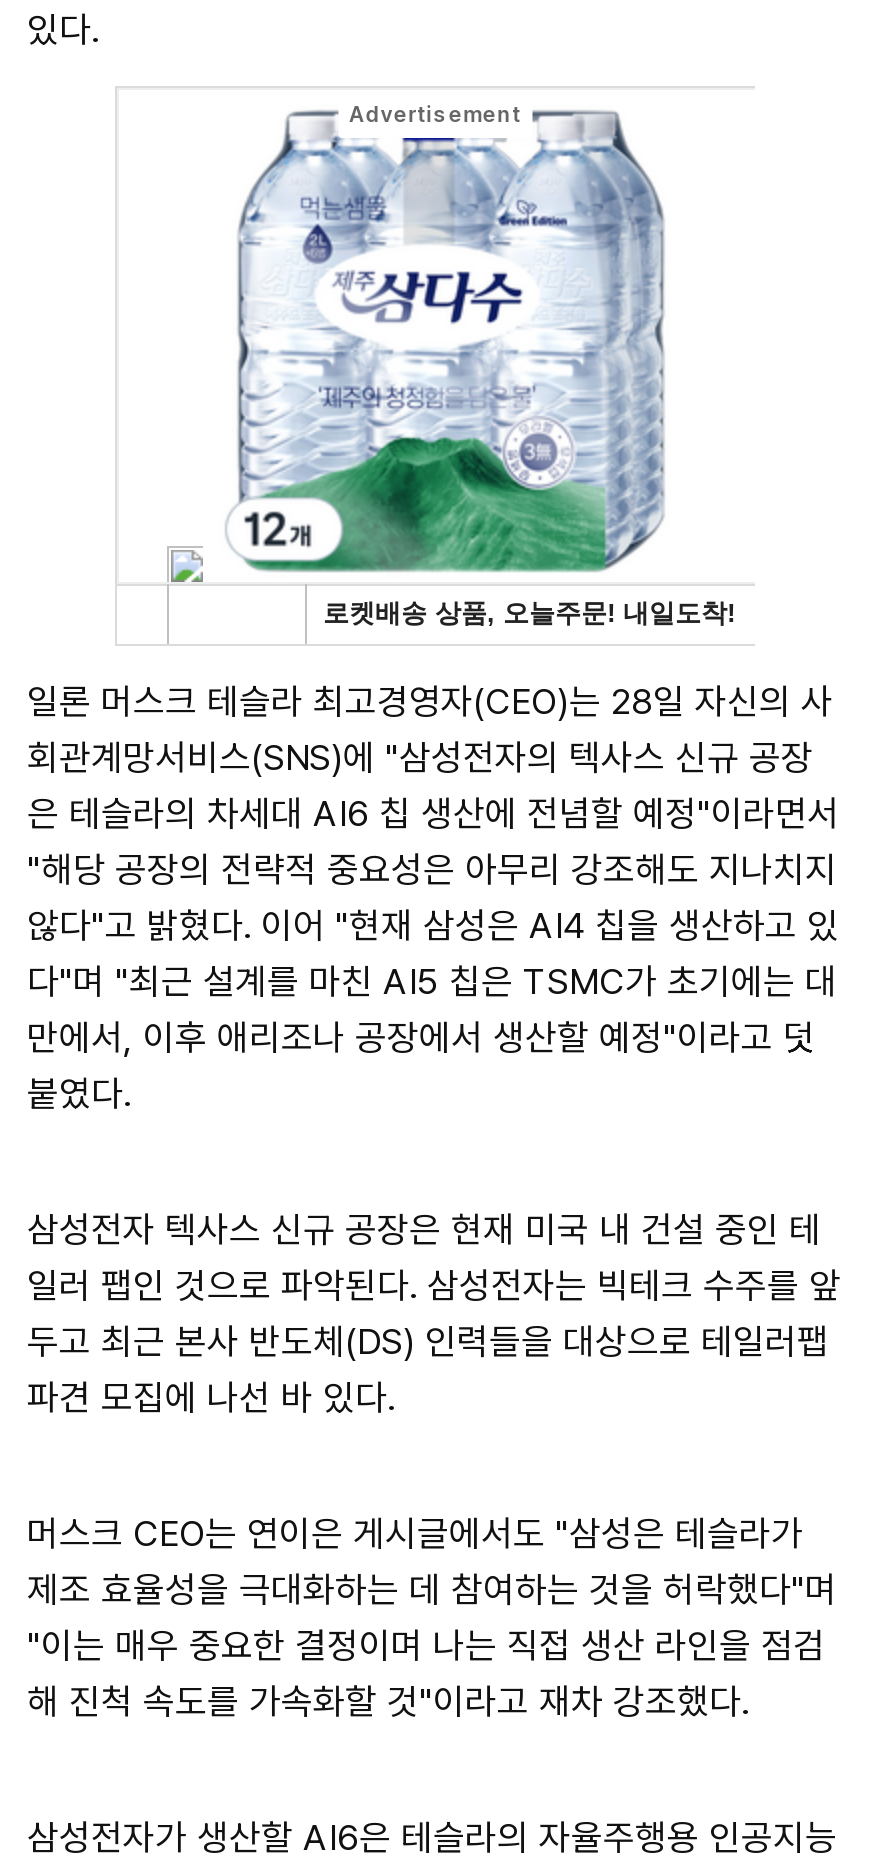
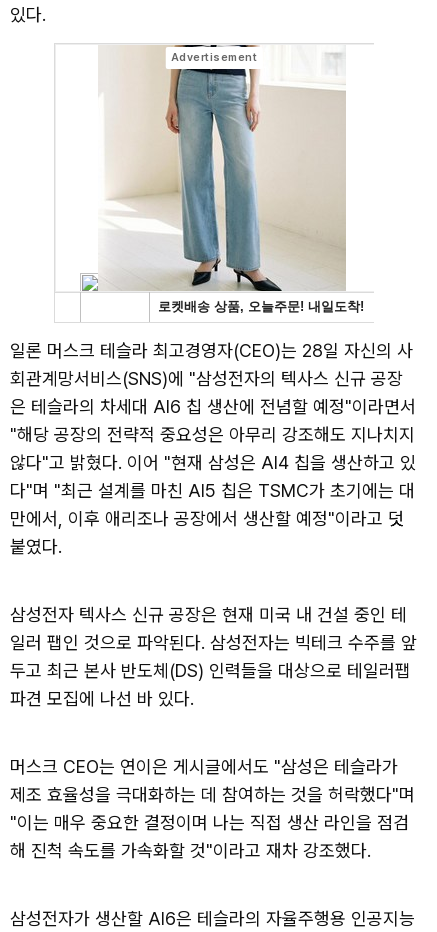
- [image]
+ [image]
